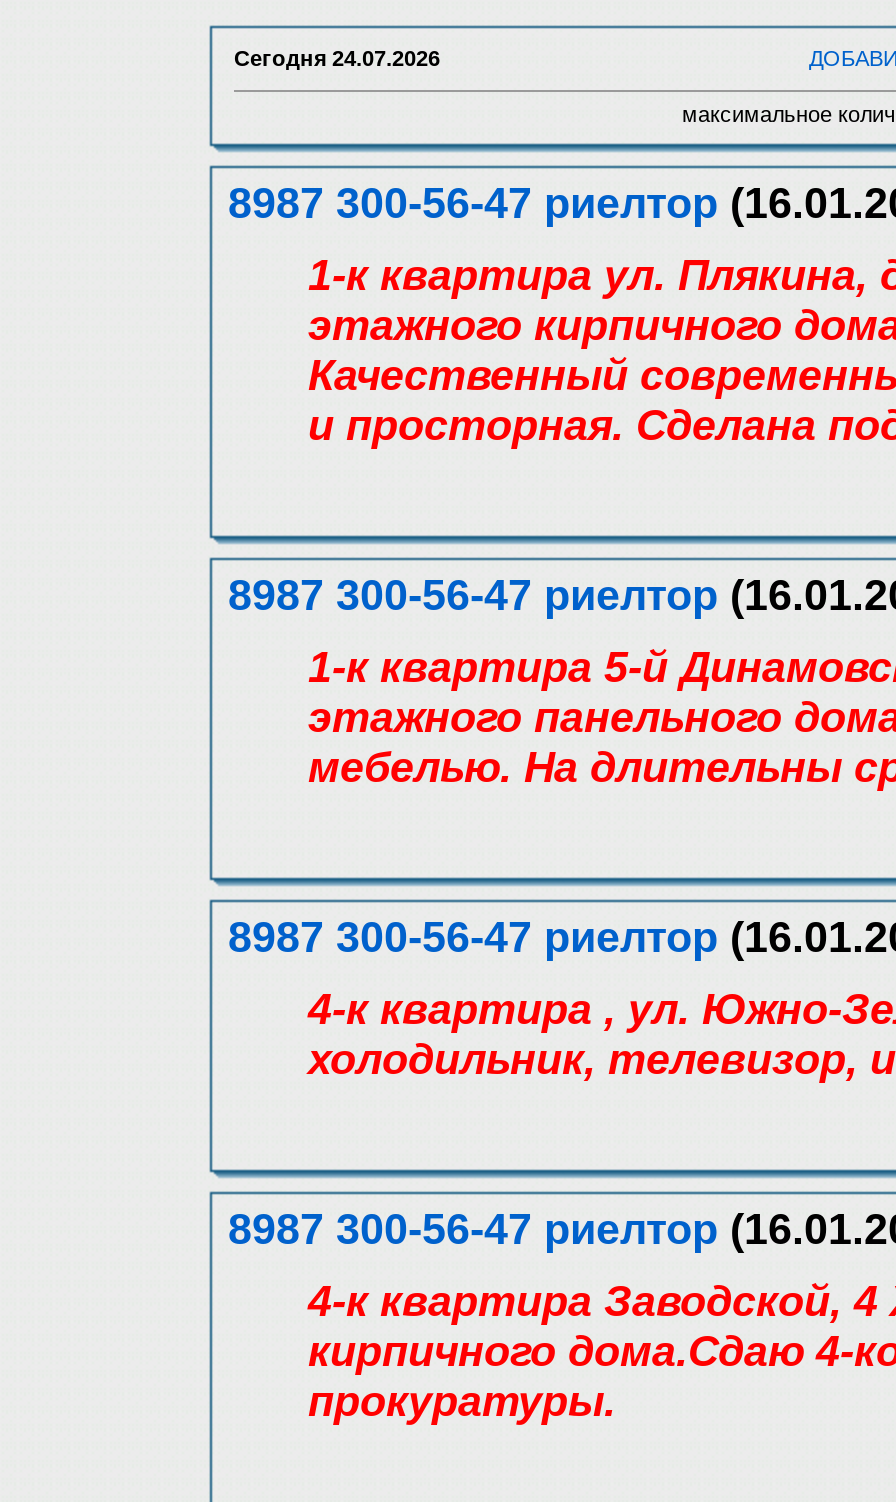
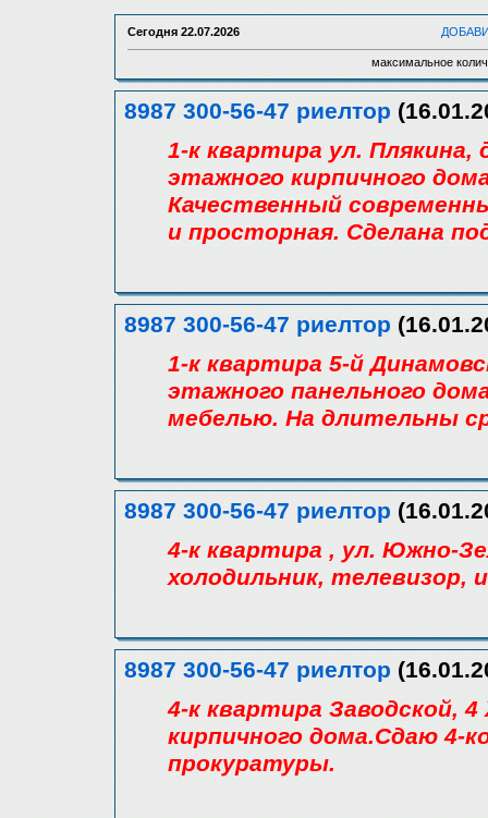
- Сегодня 24.07.2026
+ Сегодня 22.07.2026
